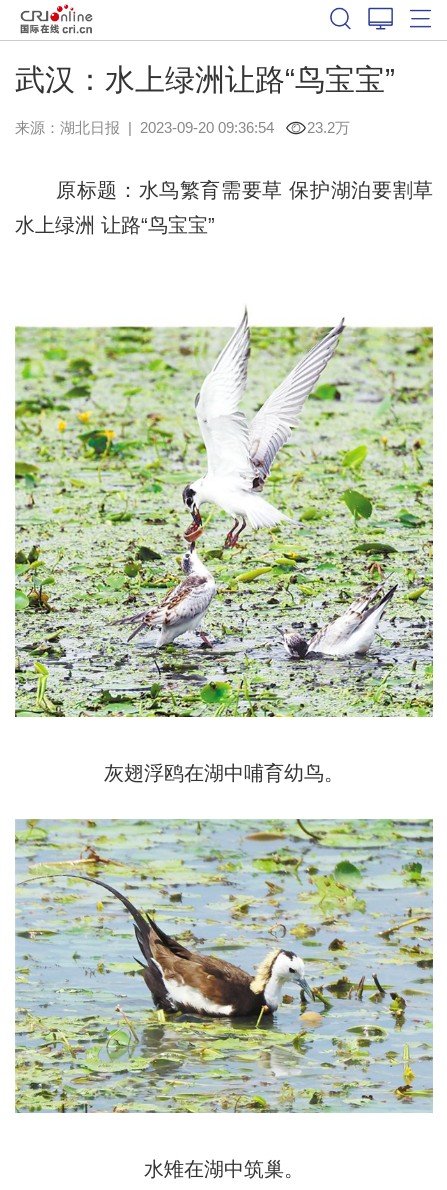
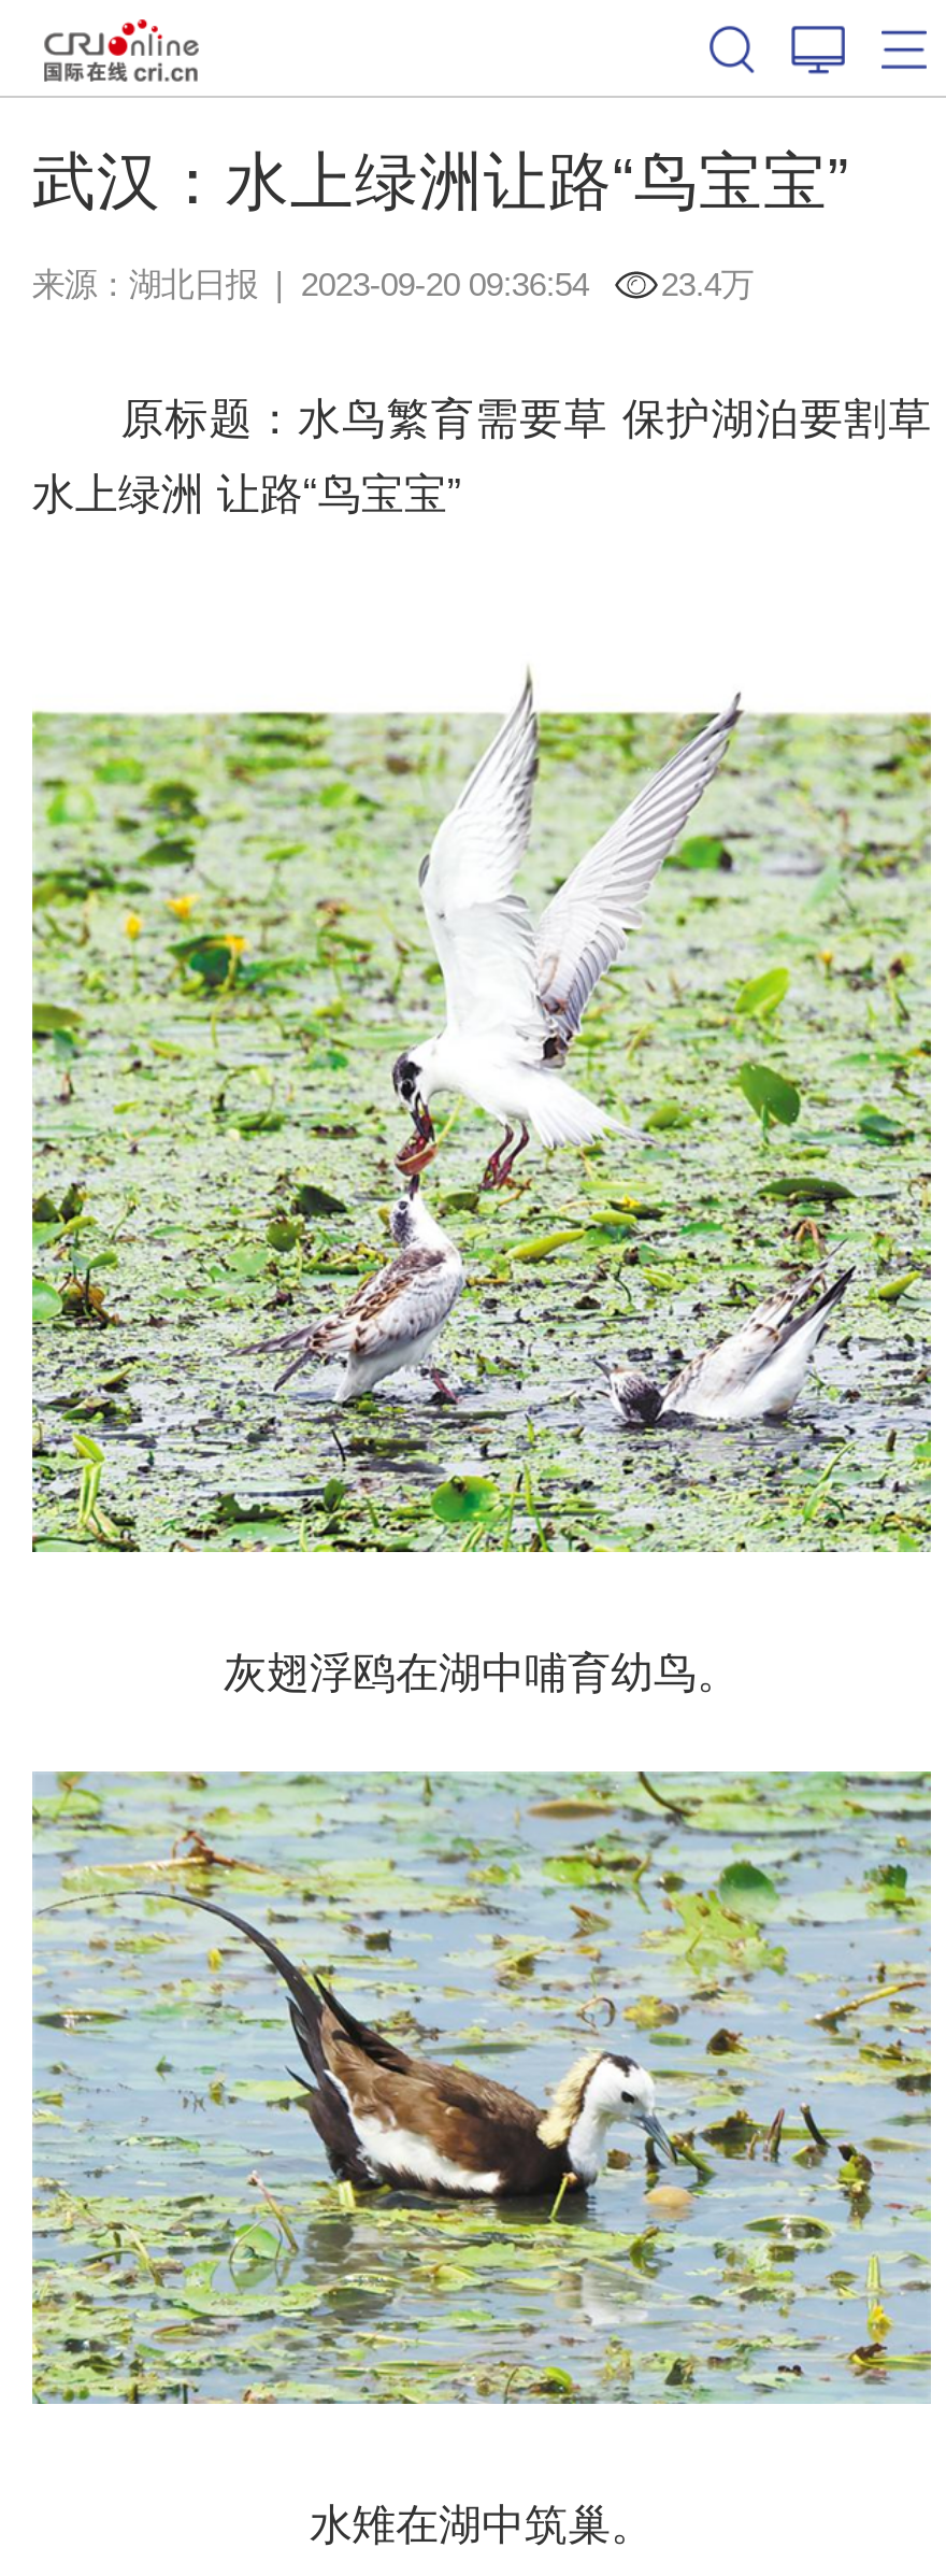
- 23.2万
+ 23.4万
